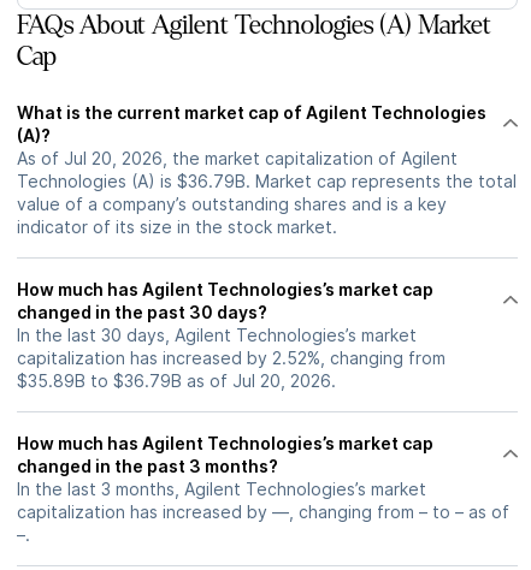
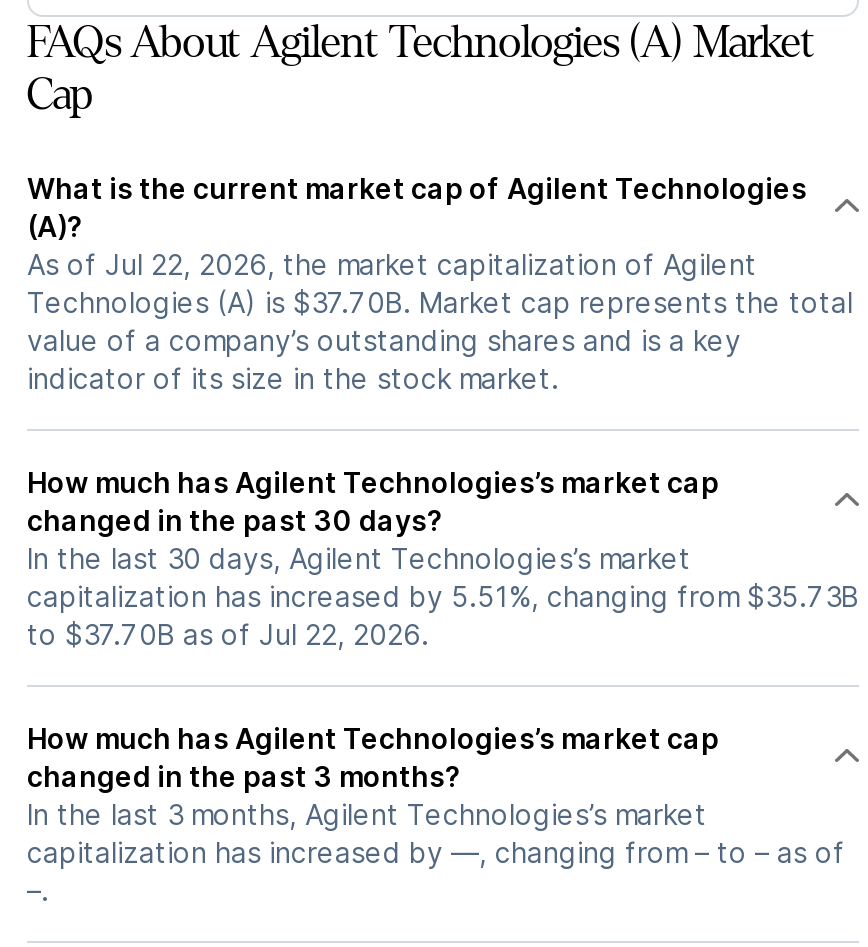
- As of Jul 20, 2026, the market capitalization of Agilent
+ As of Jul 22, 2026, the market capitalization of Agilent

- Technologies (A) is $36.79B. Market cap represents the total
+ Technologies (A) is $37.70B. Market cap represents the total

- capitalization has increased by 2.52%, changing from
- $35.89B to $36.79B as of Jul 20, 2026.
+ capitalization has increased by 5.51%, changing from $35.73B
+ to $37.70B as of Jul 22, 2026.
